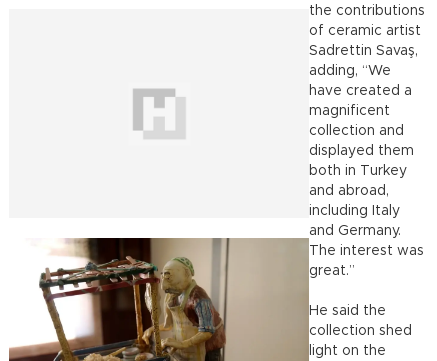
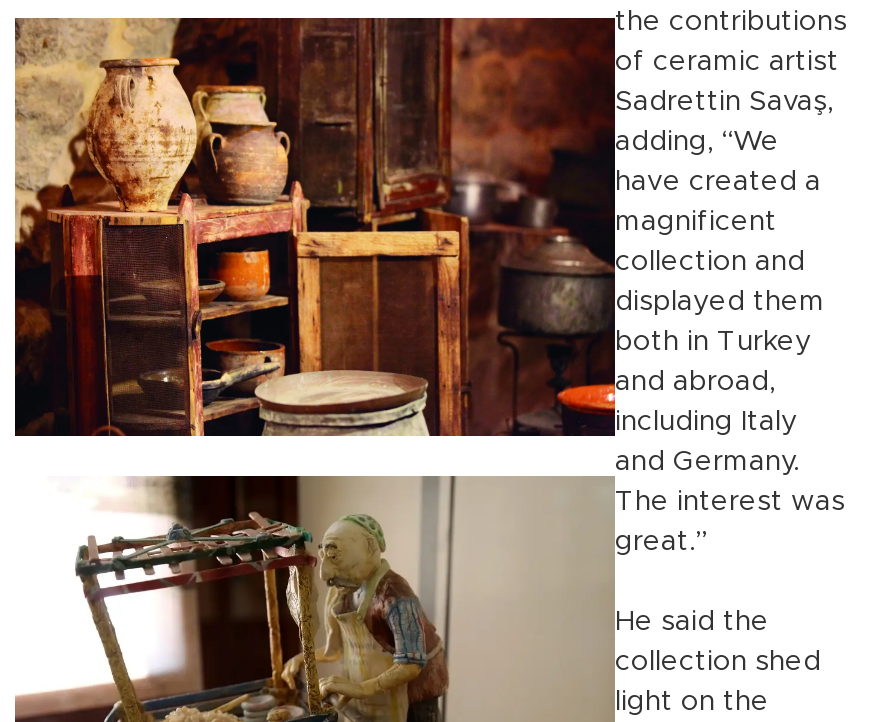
+ [image]
